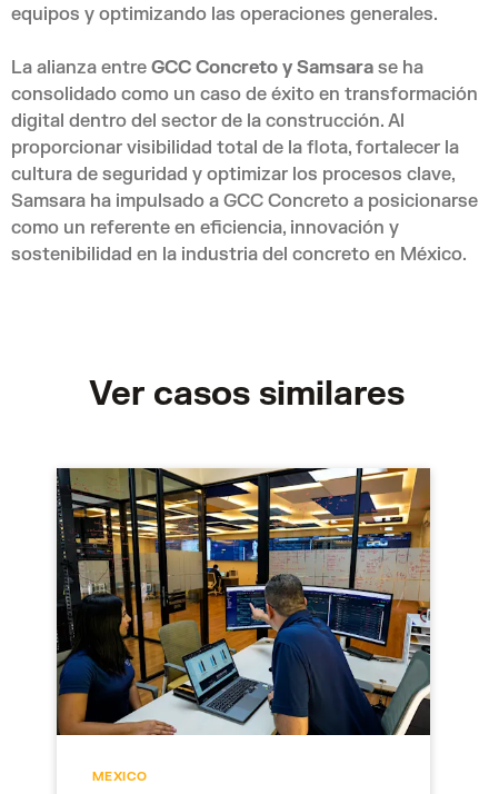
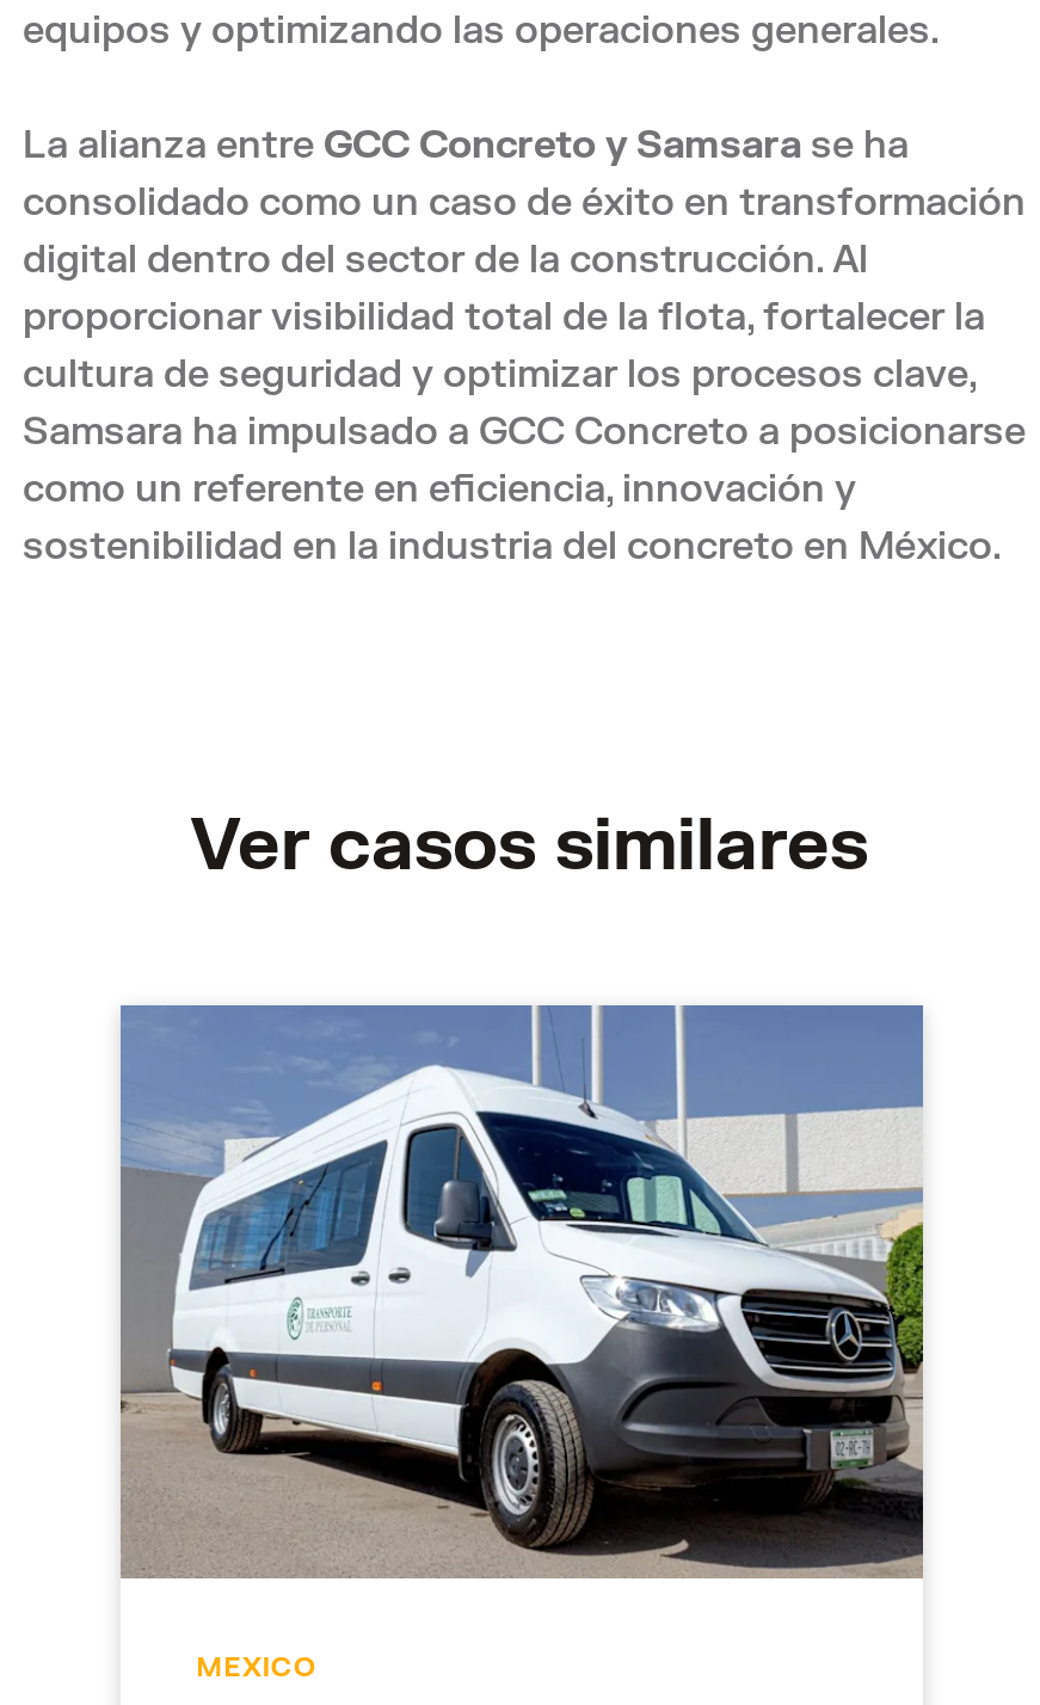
- [image]
+ [image]
